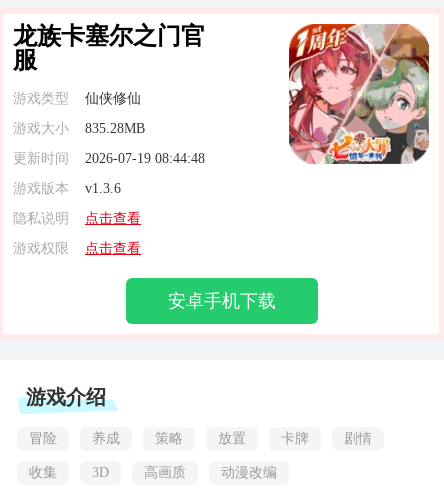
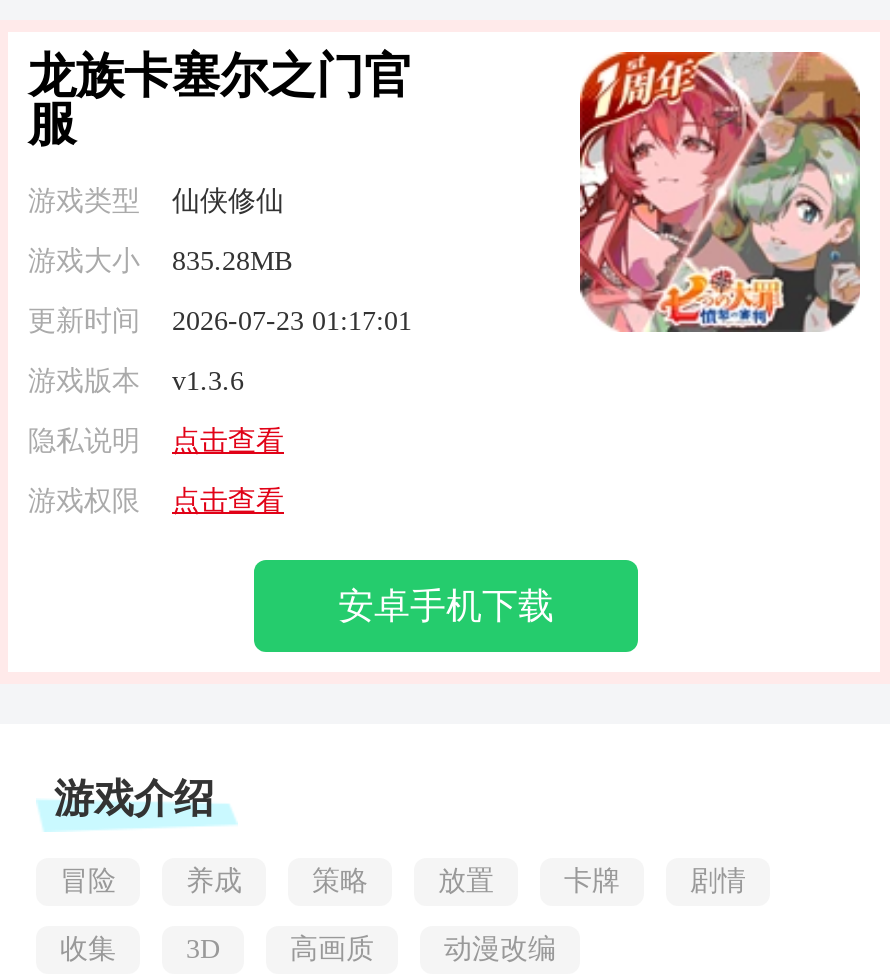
- 更新时间 2026-07-19 08:44:48
+ 更新时间 2026-07-23 01:17:01
